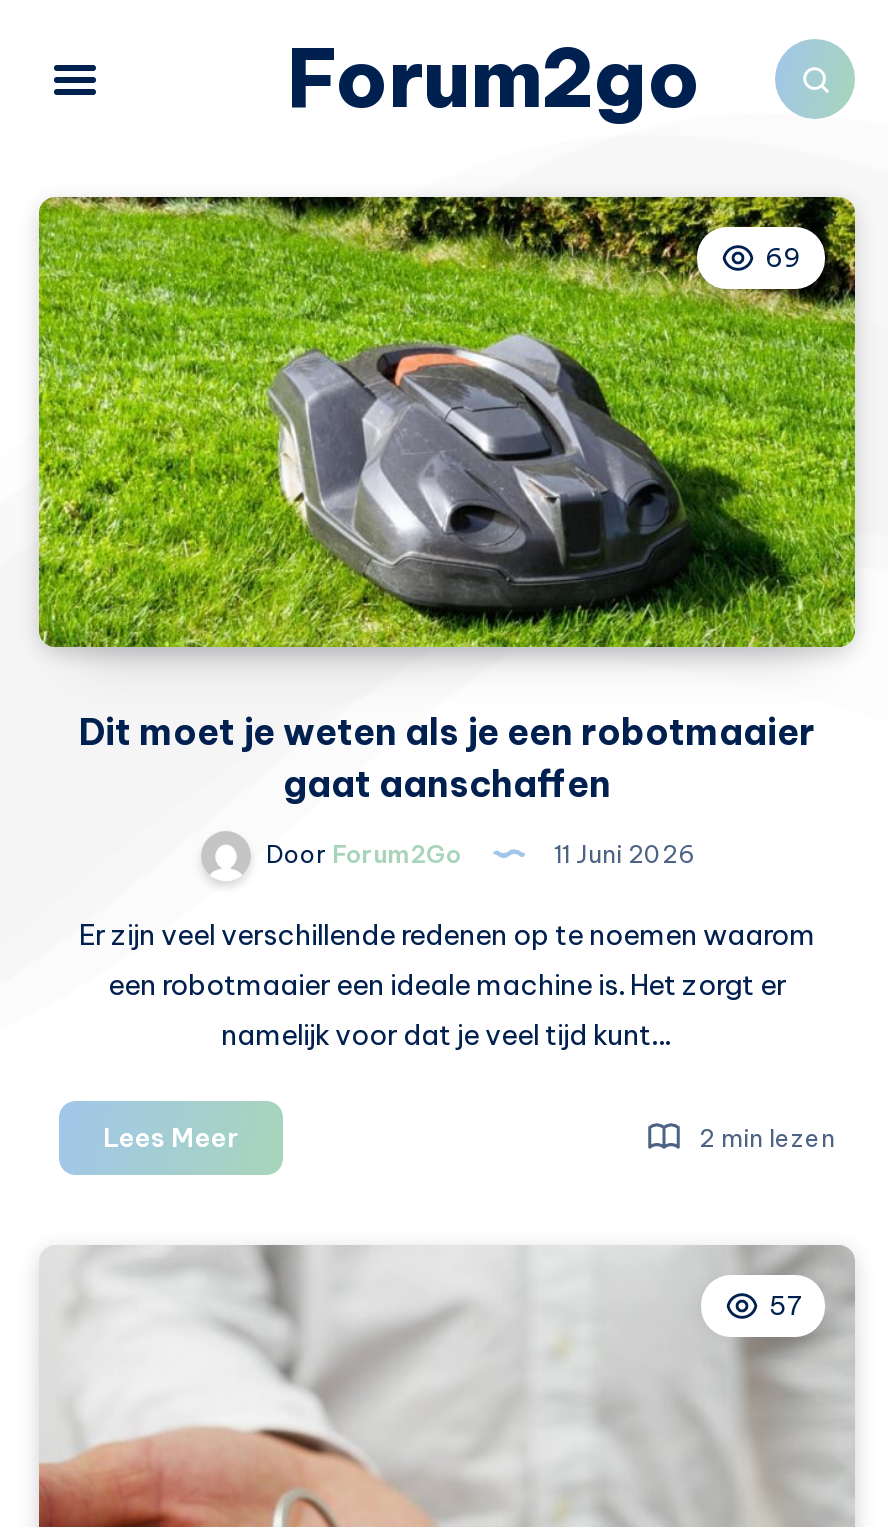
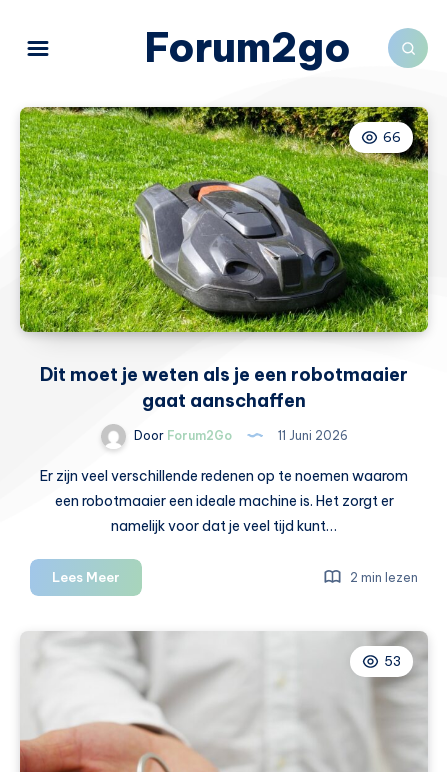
- 69
+ 66

- 57
+ 53
